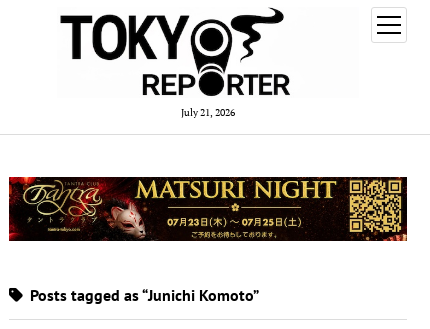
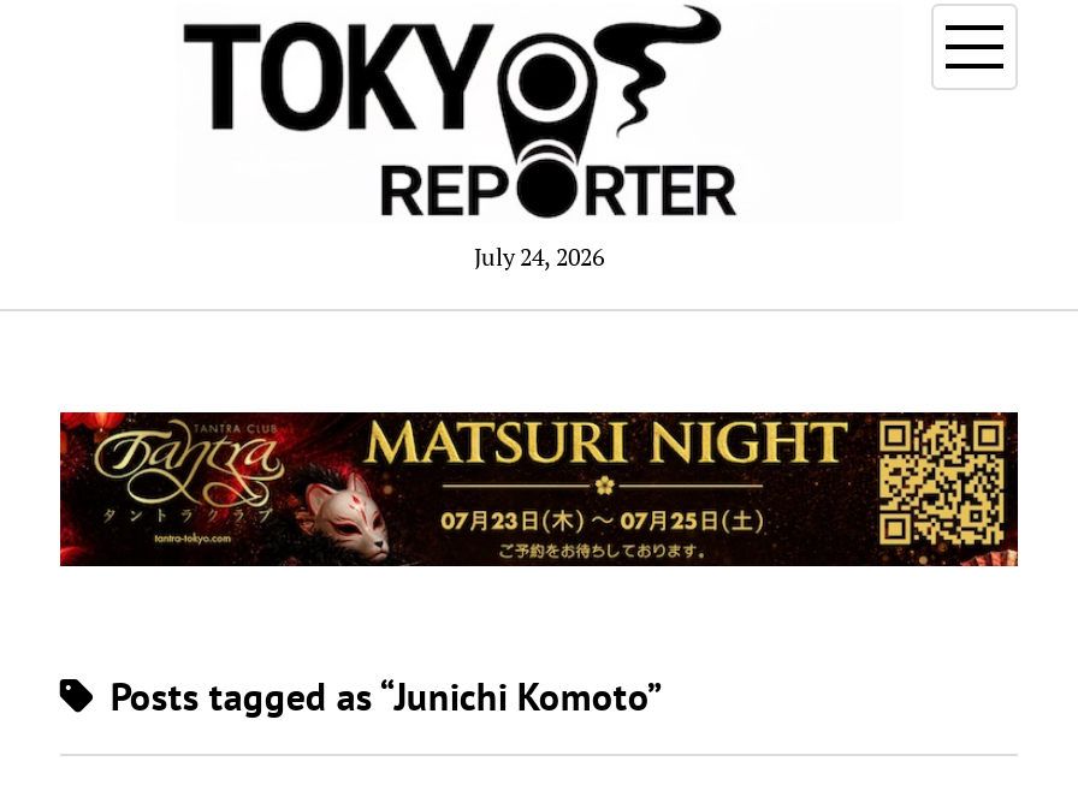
- July 21, 2026
+ July 24, 2026
